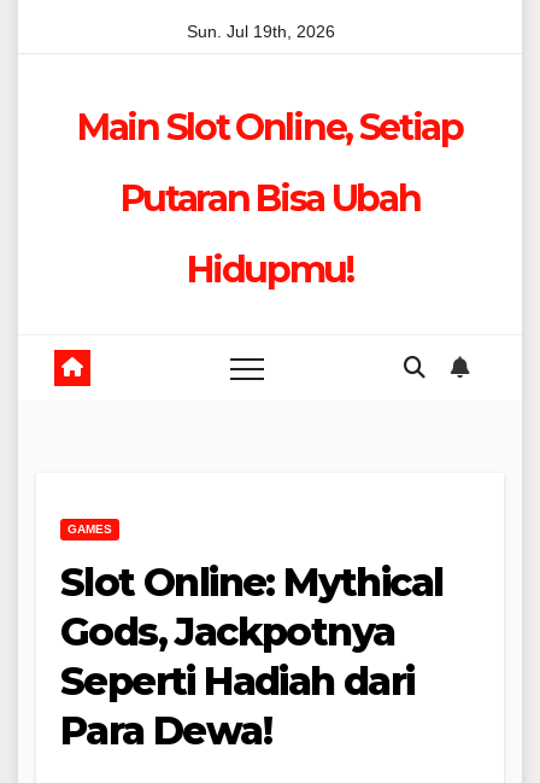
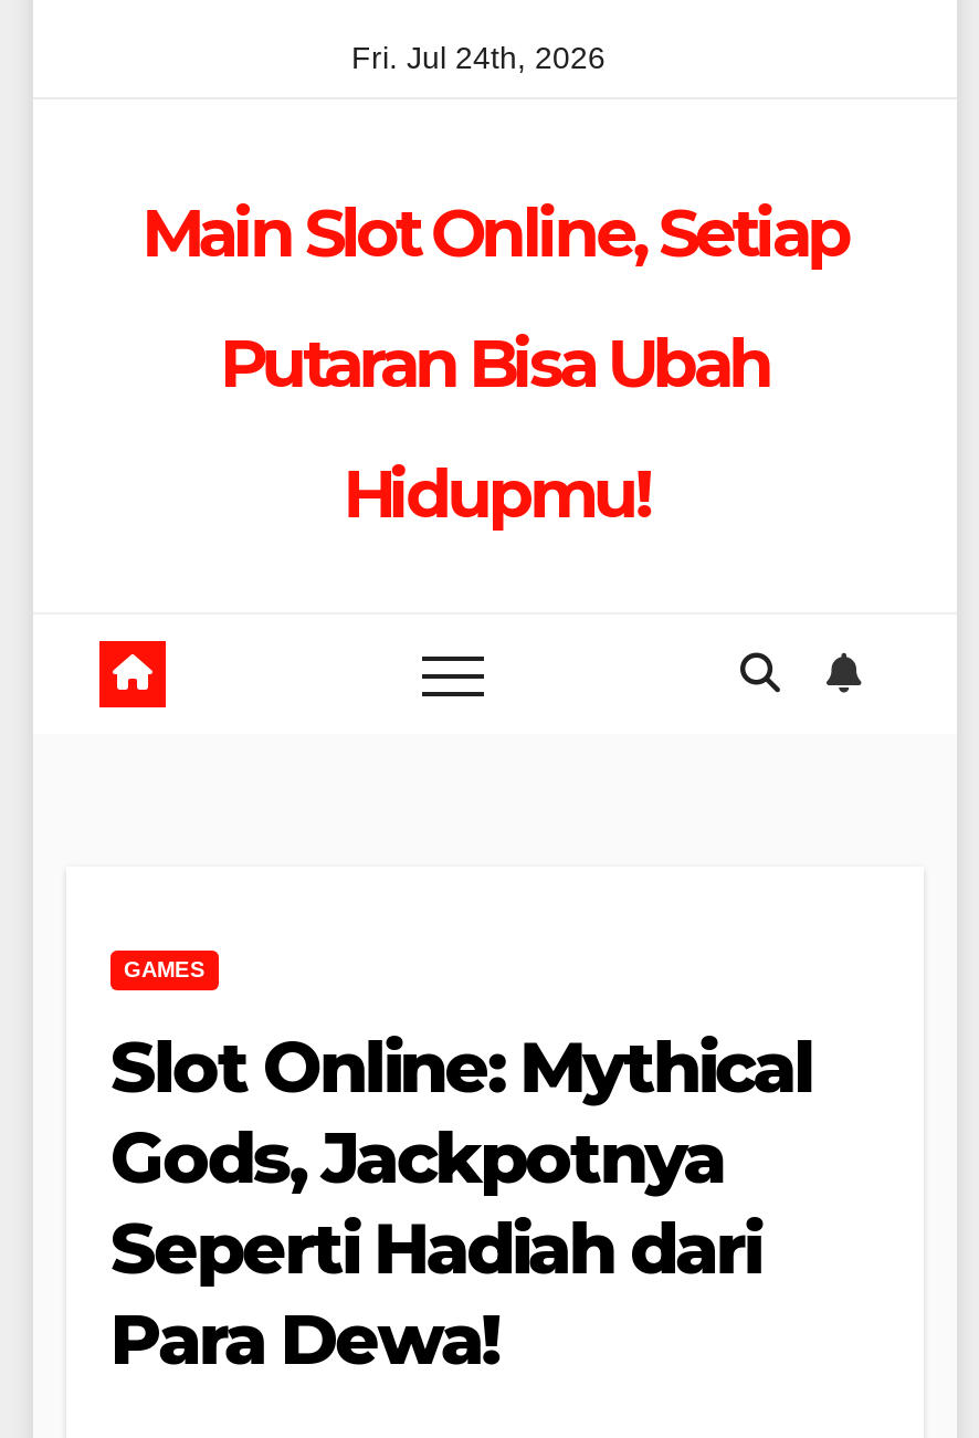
- Sun. Jul 19th, 2026
+ Fri. Jul 24th, 2026
